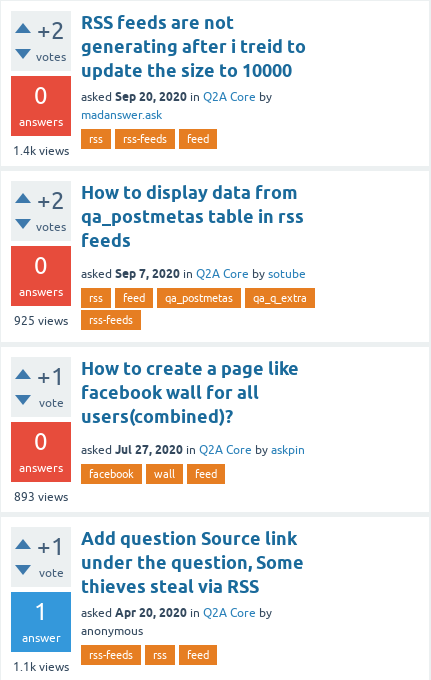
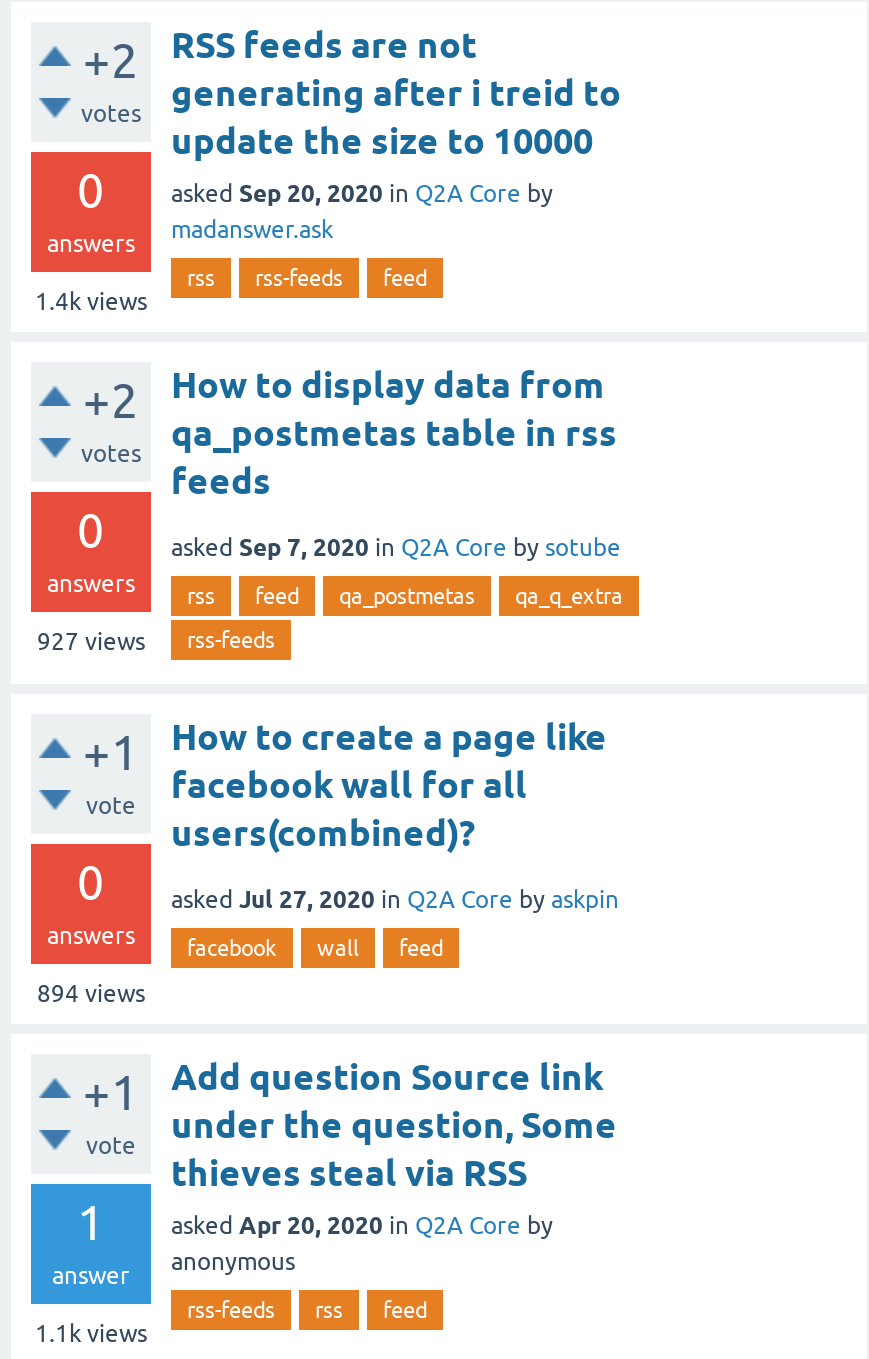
- 925 views rss-feeds
+ 927 views rss-feeds

- 893 views
+ 894 views
